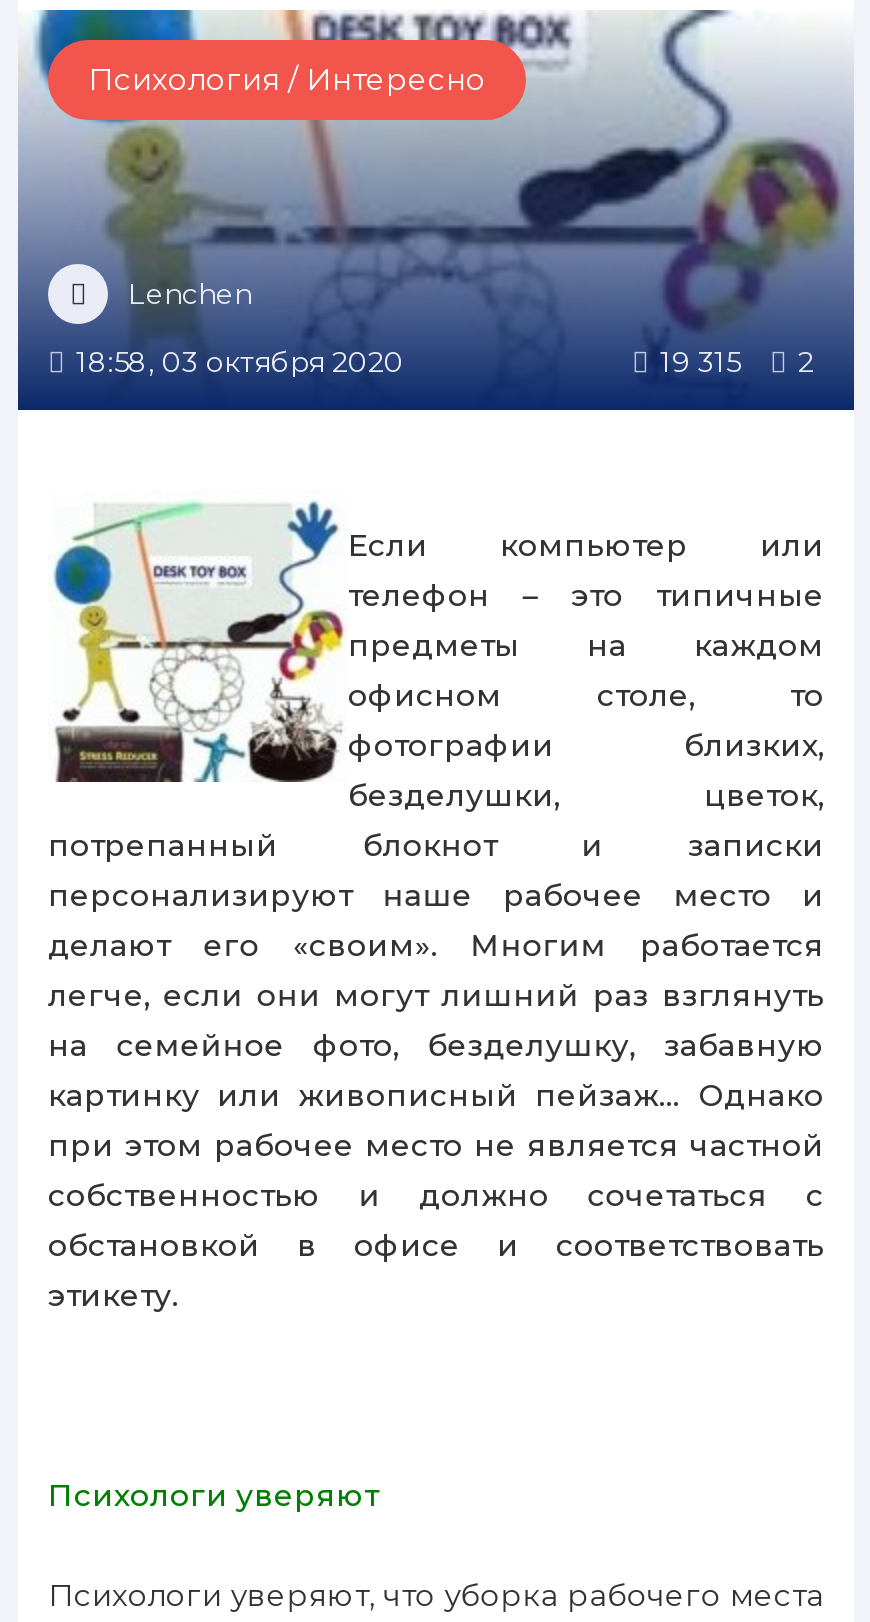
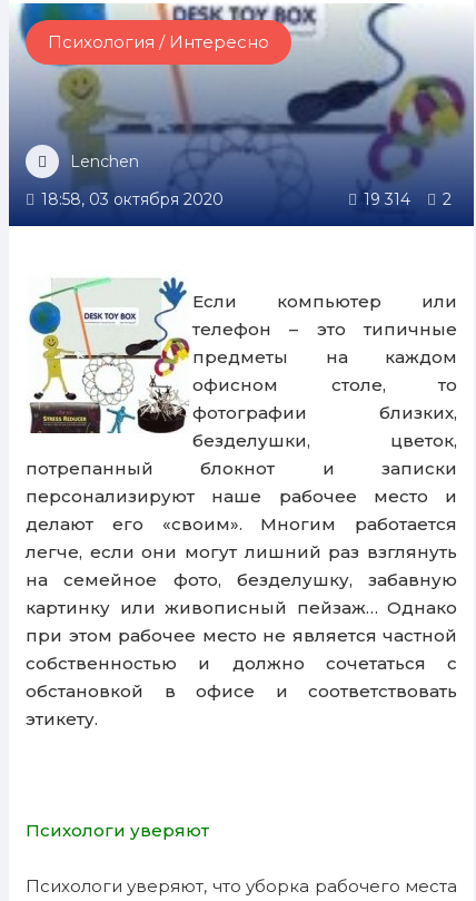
- 19 315 2
+ 19 314 2
